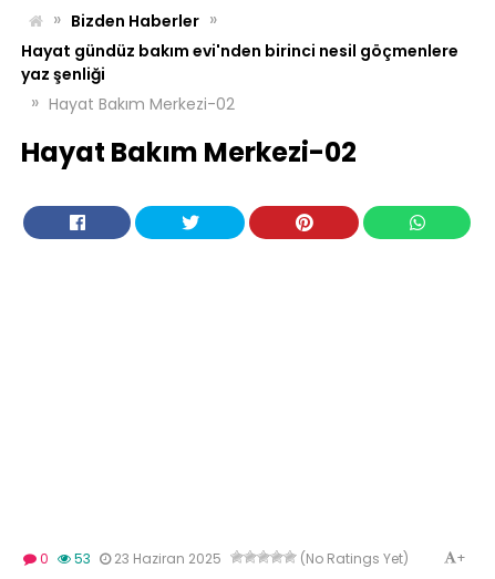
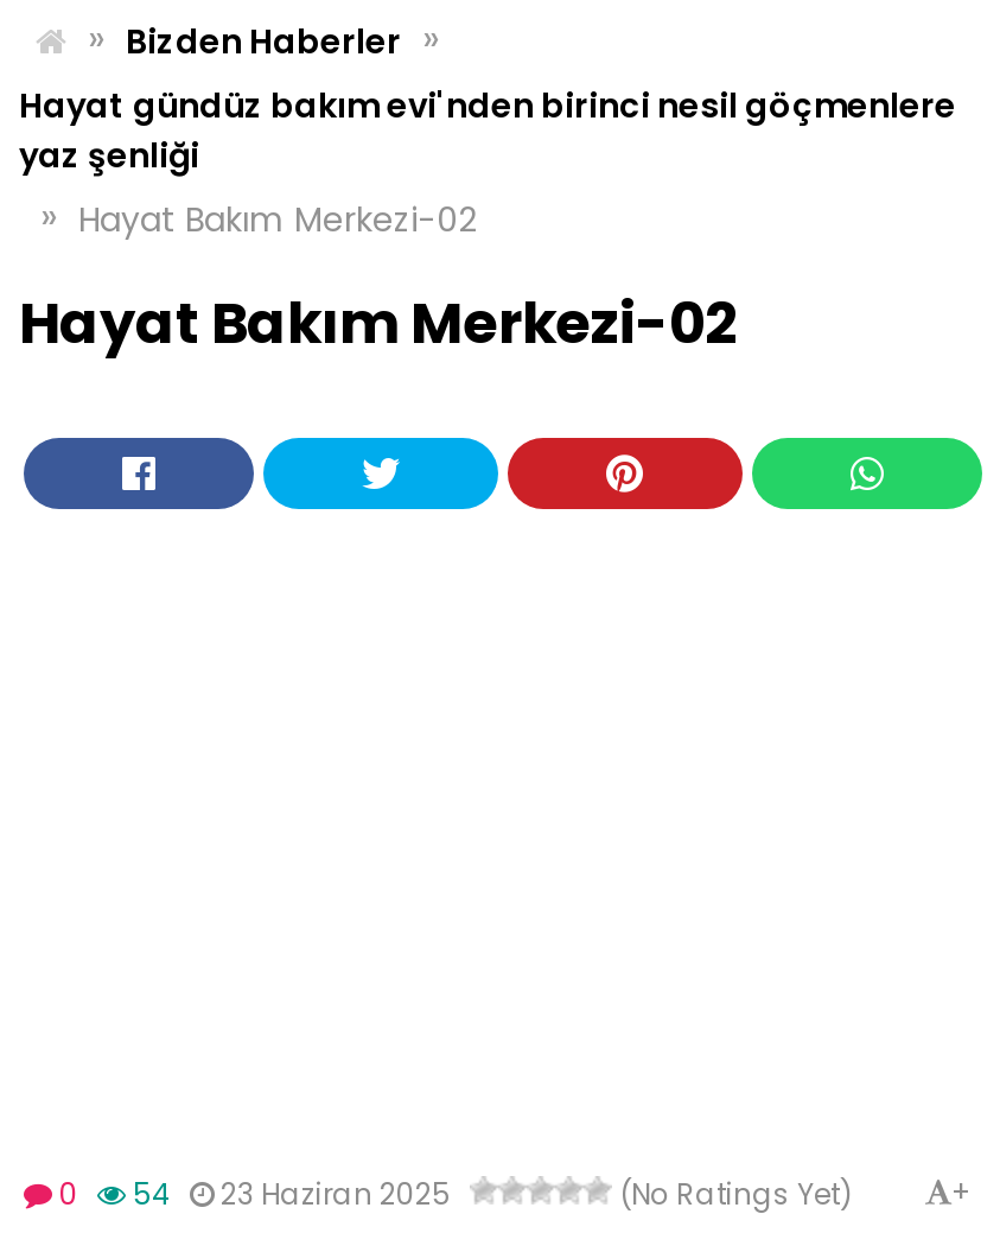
- 0 53 23 Haziran 2025
+ 0 54 23 Haziran 2025
